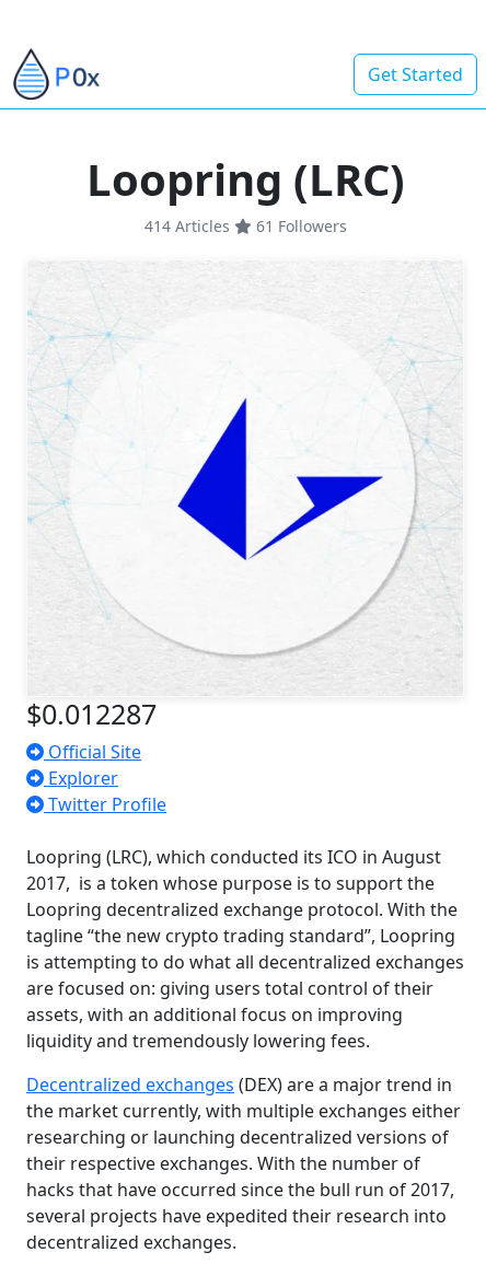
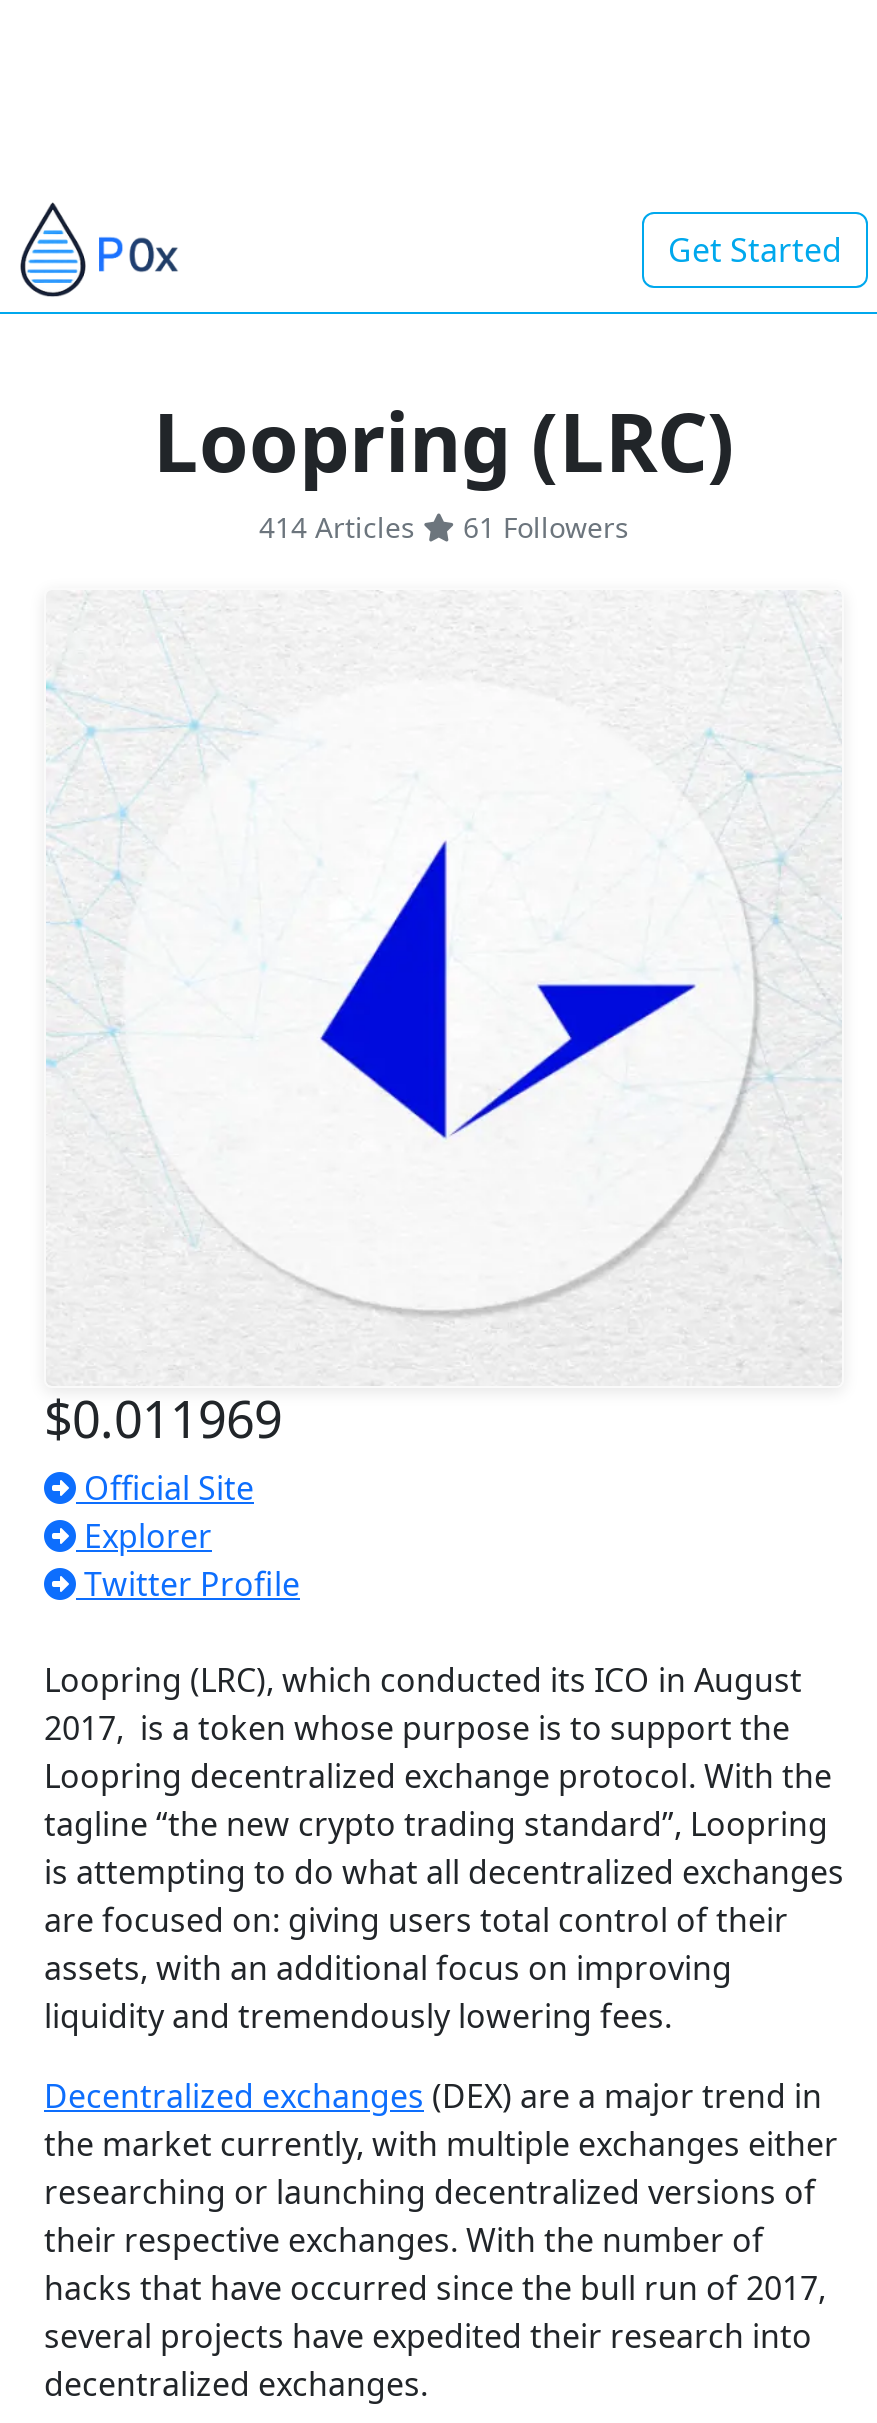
- $0.012287
+ $0.011969
